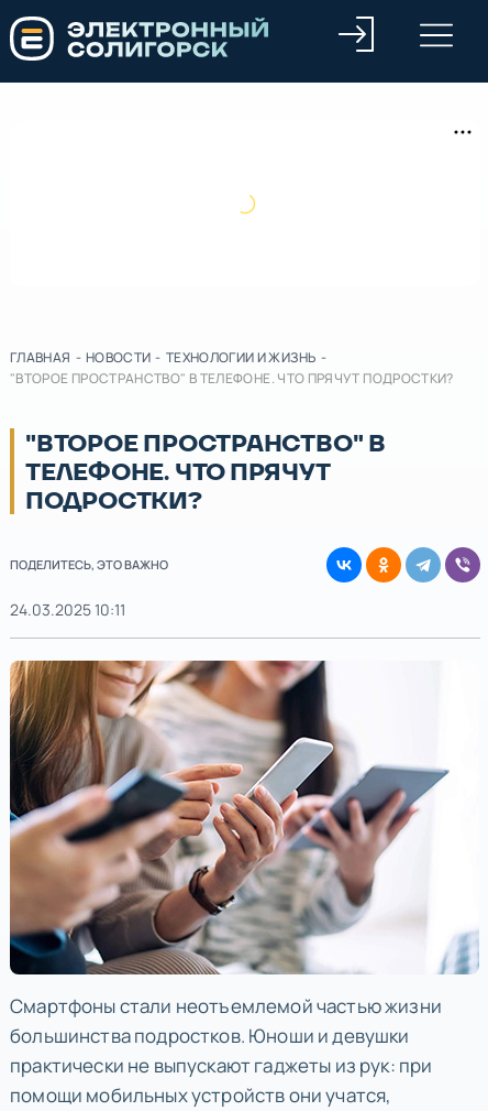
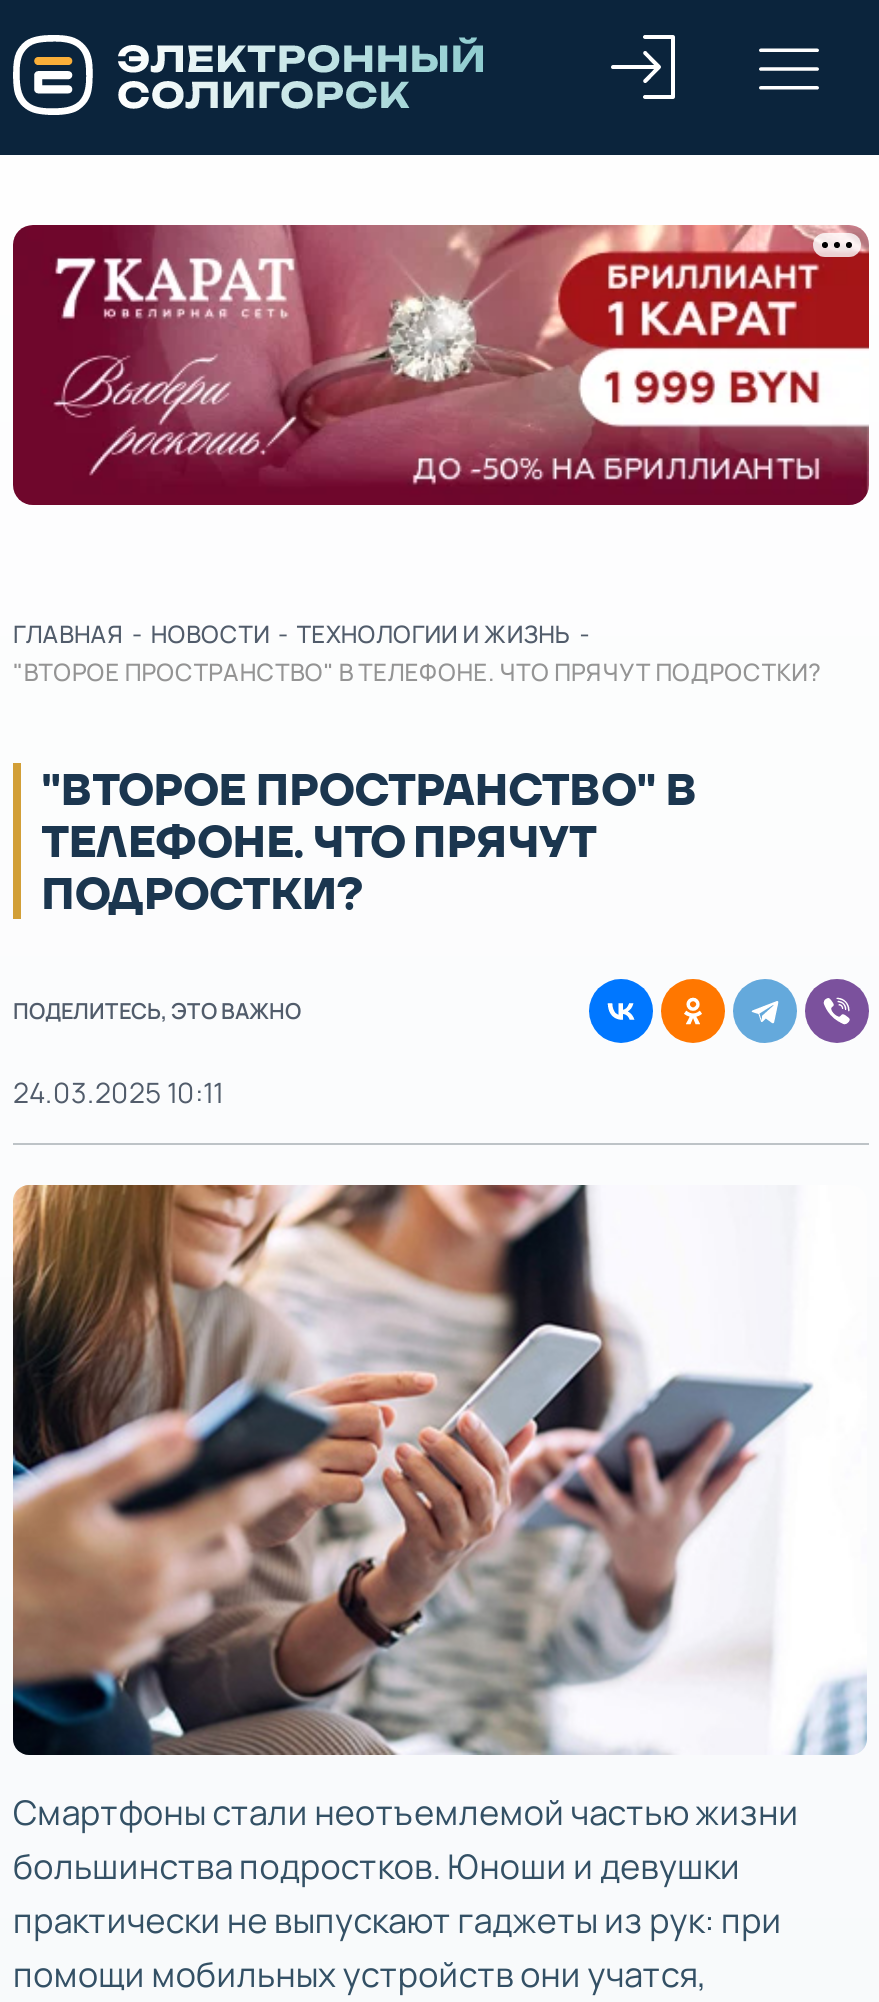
+ [image]
